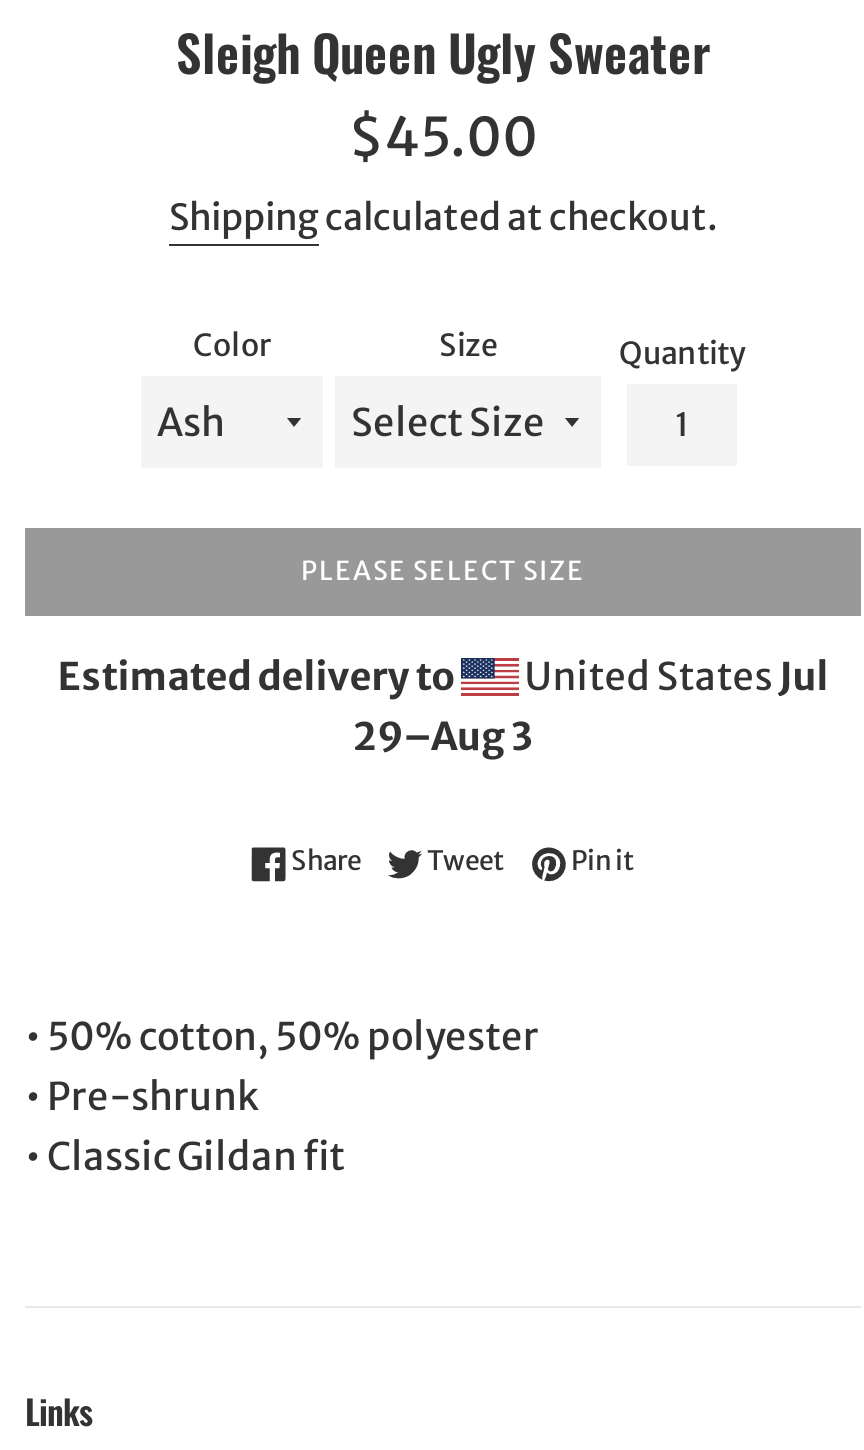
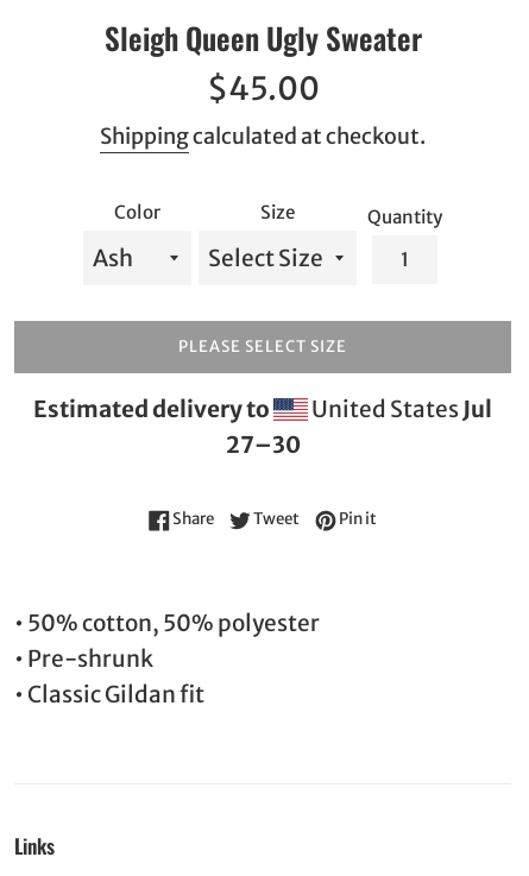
- 29–Aug 3
+ 27–30
